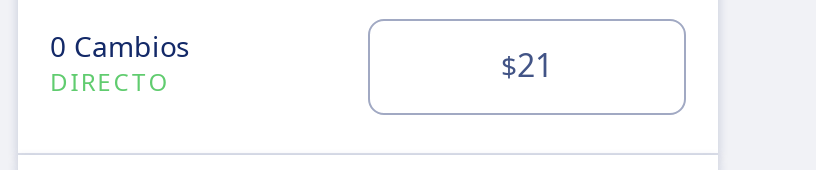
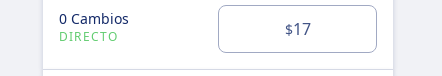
- $21
+ $17
